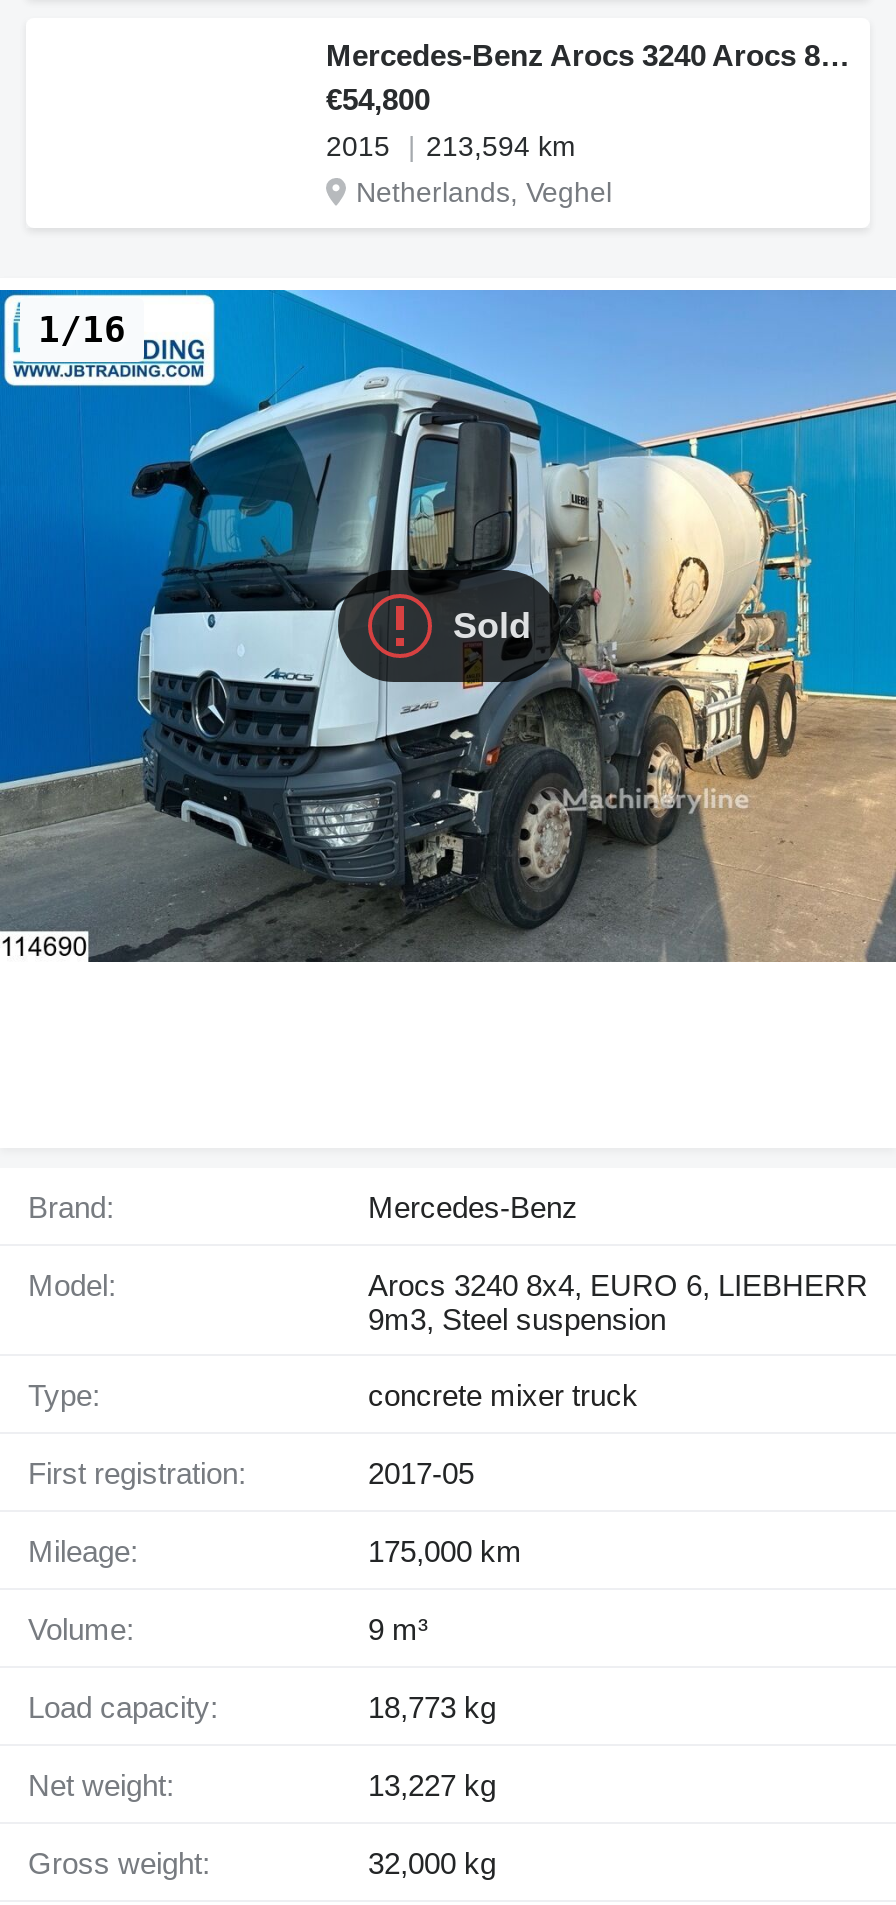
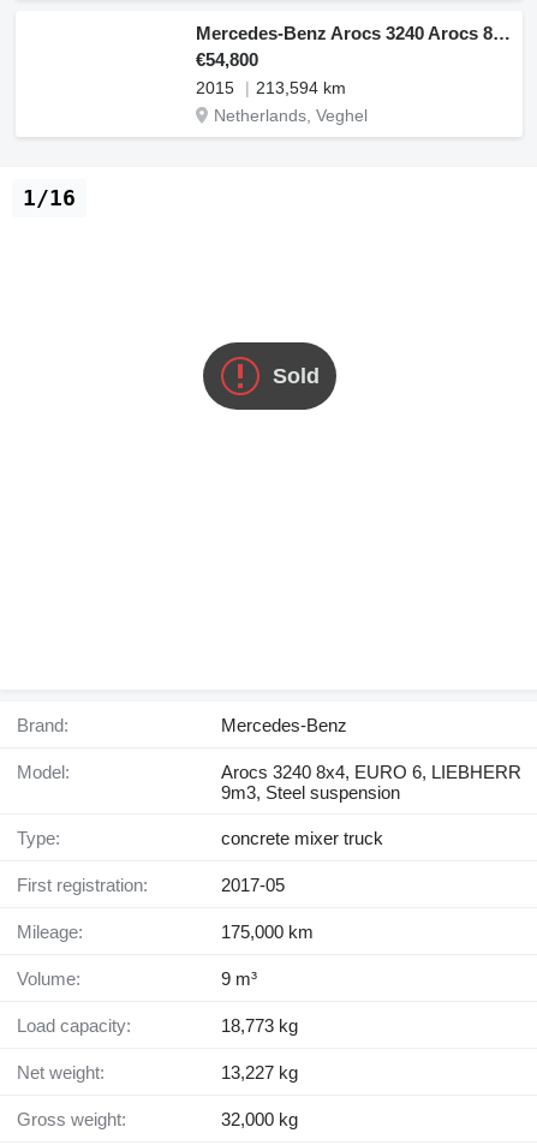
- [image]
